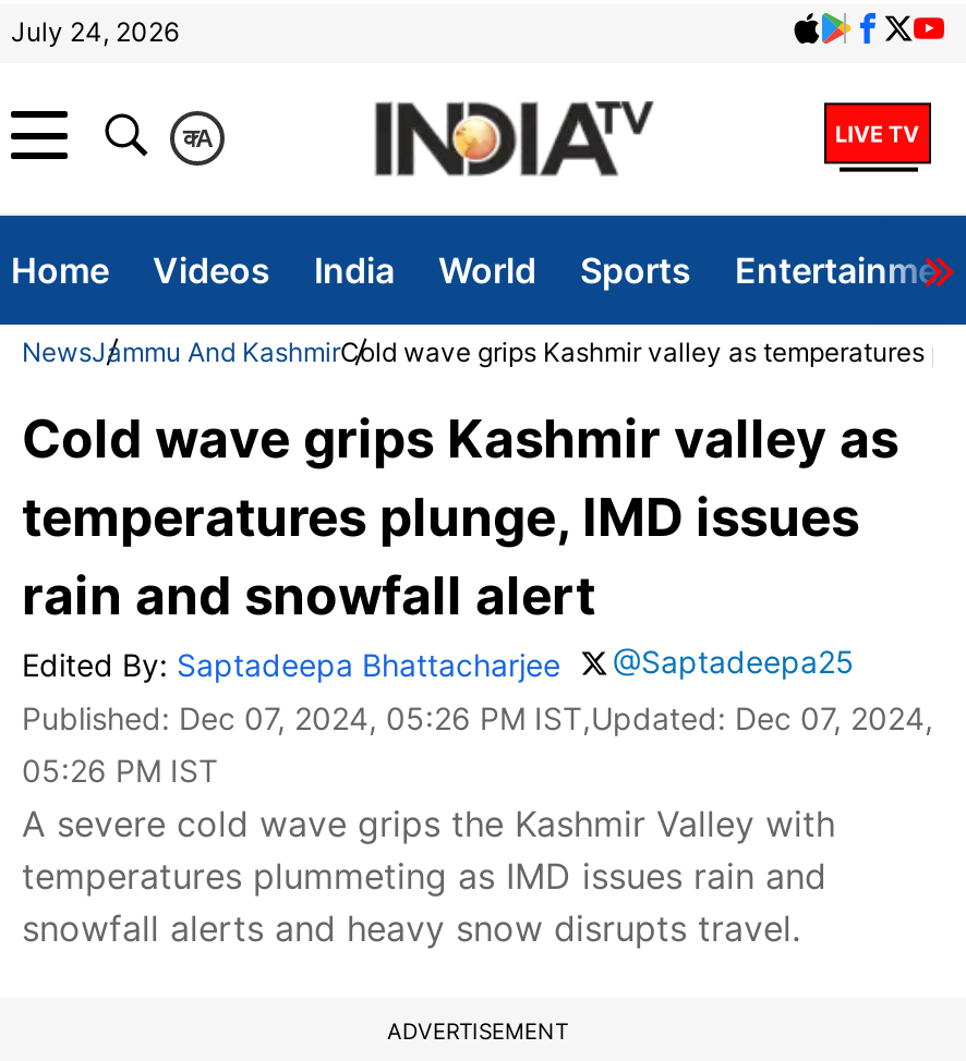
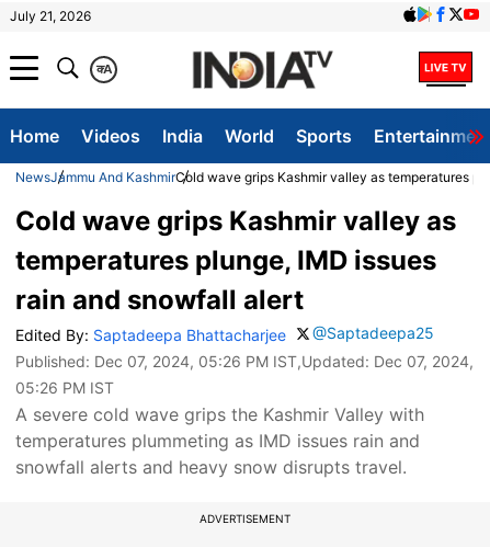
- July 24, 2026
+ July 21, 2026
